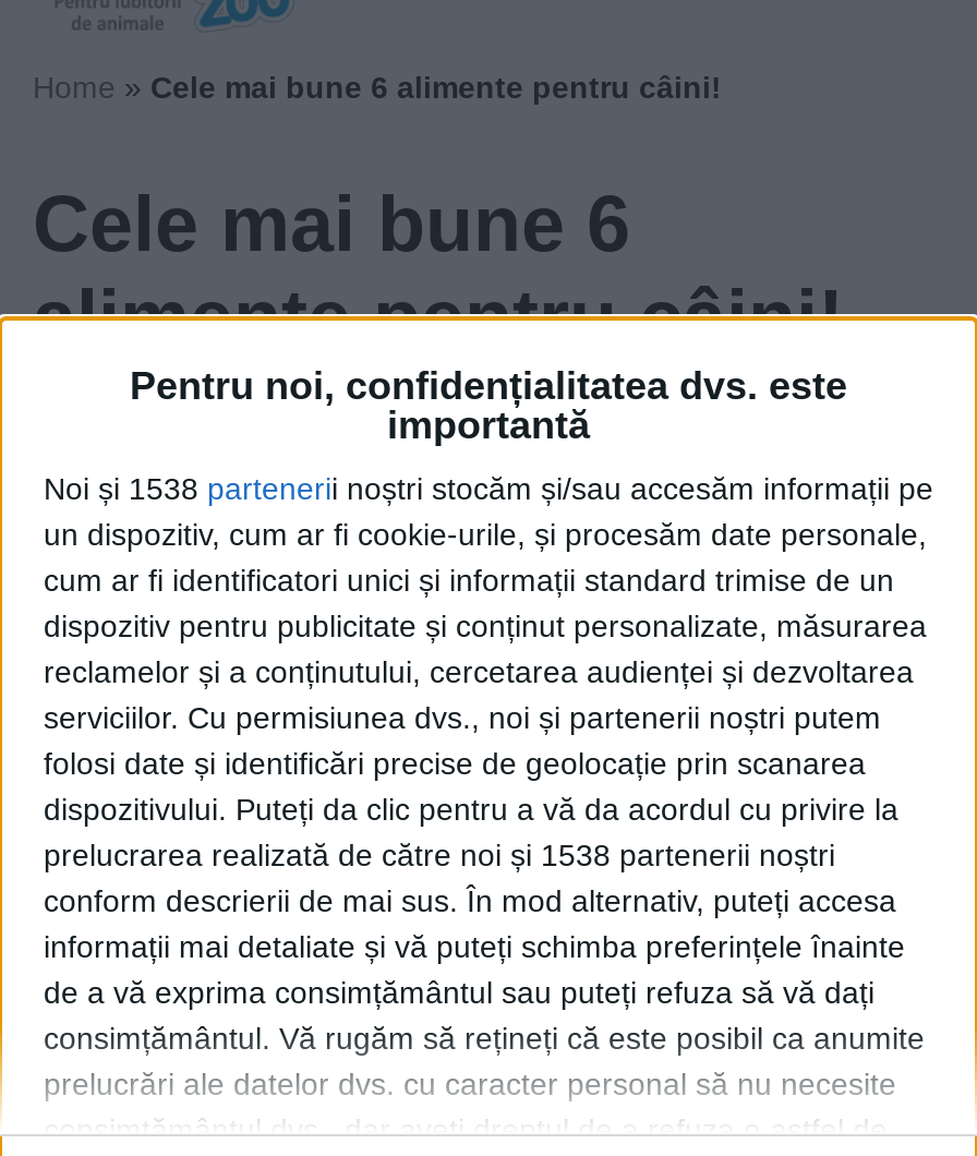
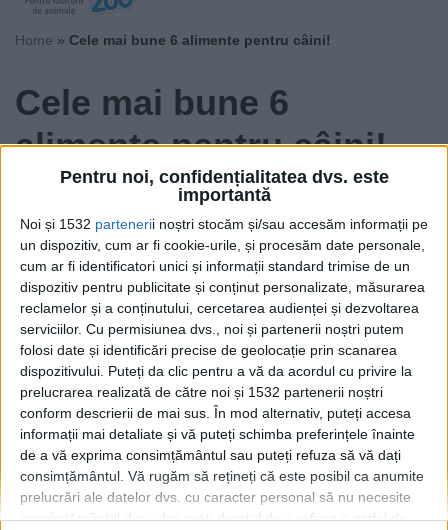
- Noi și 1538 parteneri i noștri stocăm și/sau accesăm informații pe
+ Noi și 1532 parteneri i noștri stocăm și/sau accesăm informații pe

- prelucrarea realizată de către noi și 1538 partenerii noștri
+ prelucrarea realizată de către noi și 1532 partenerii noștri
